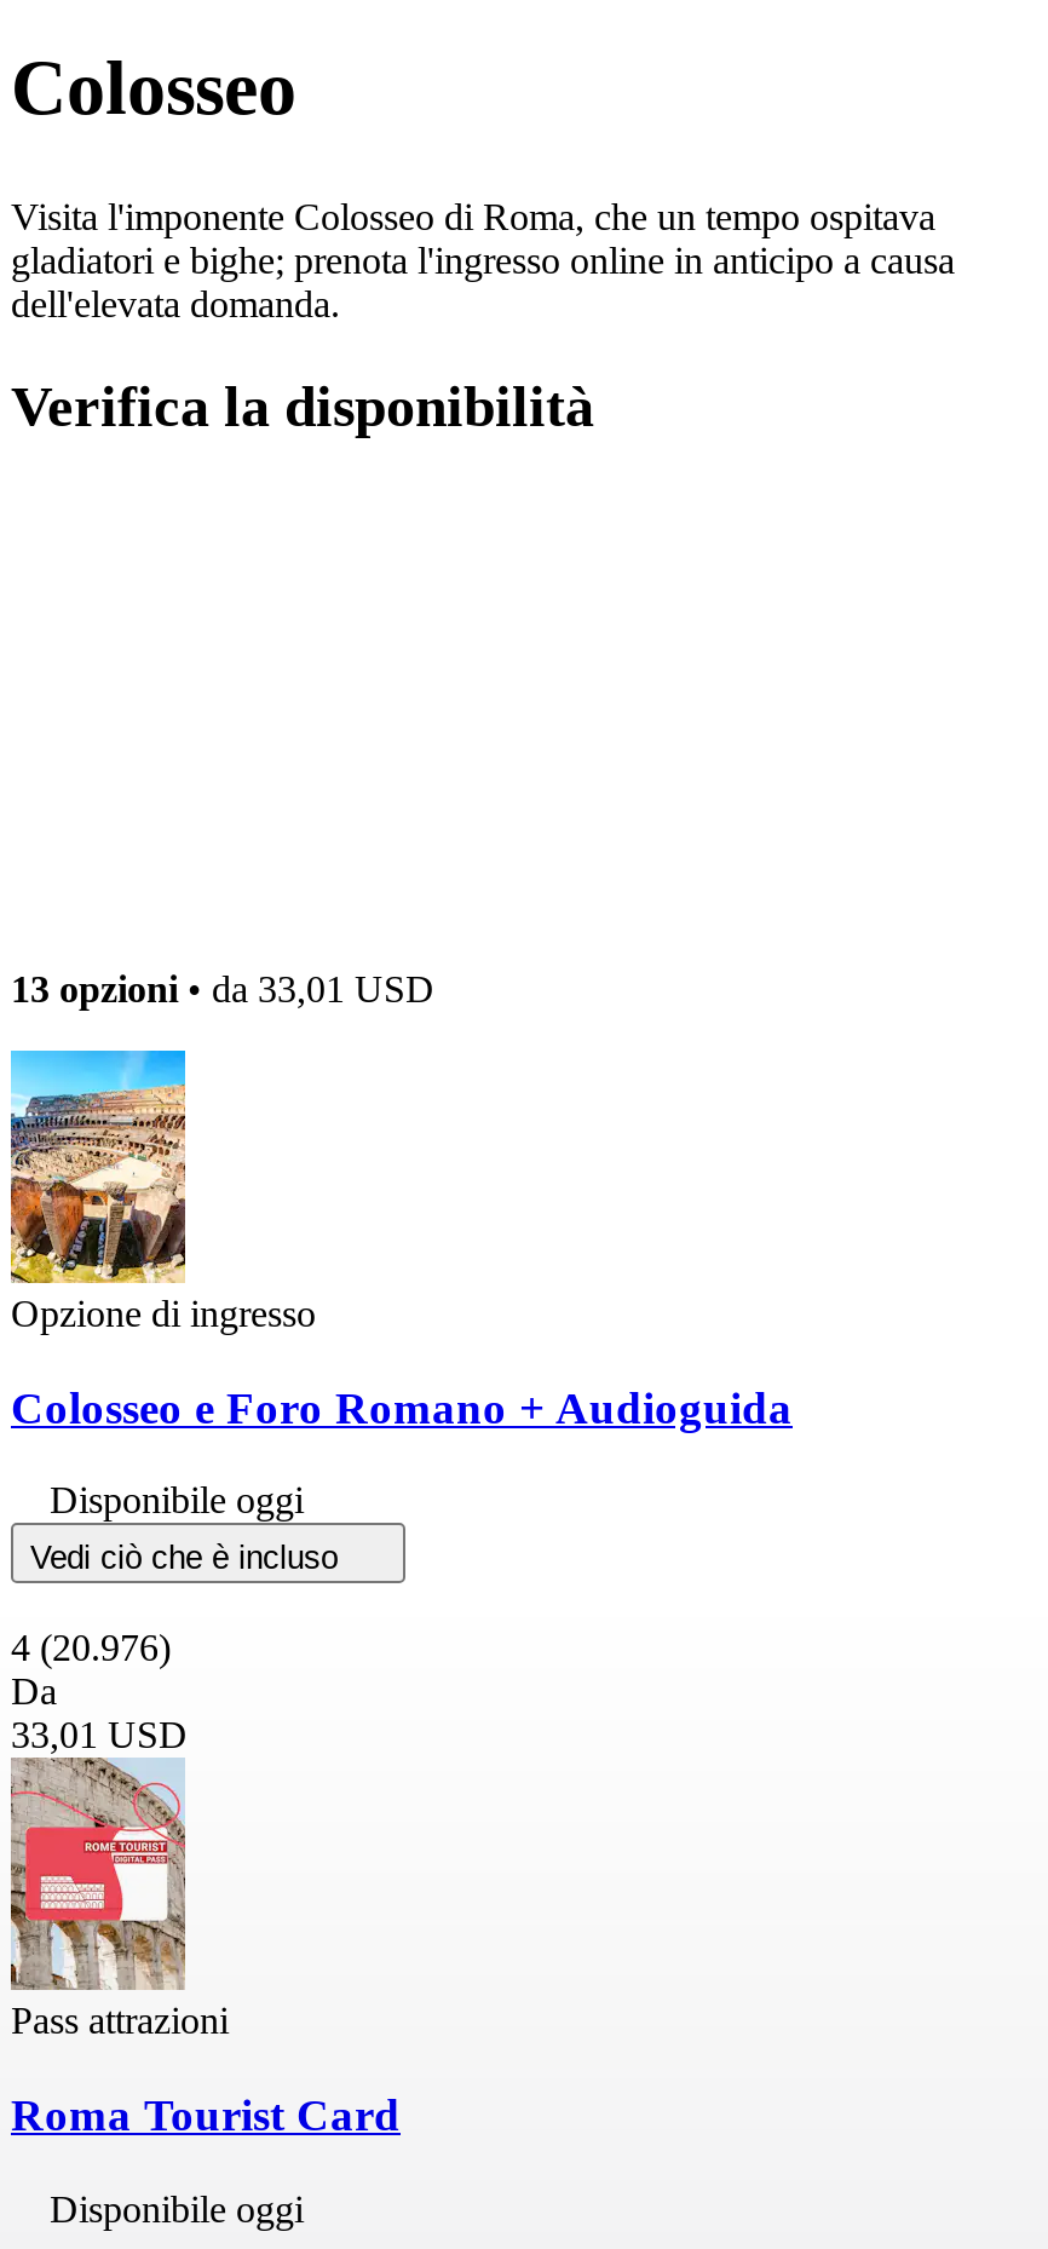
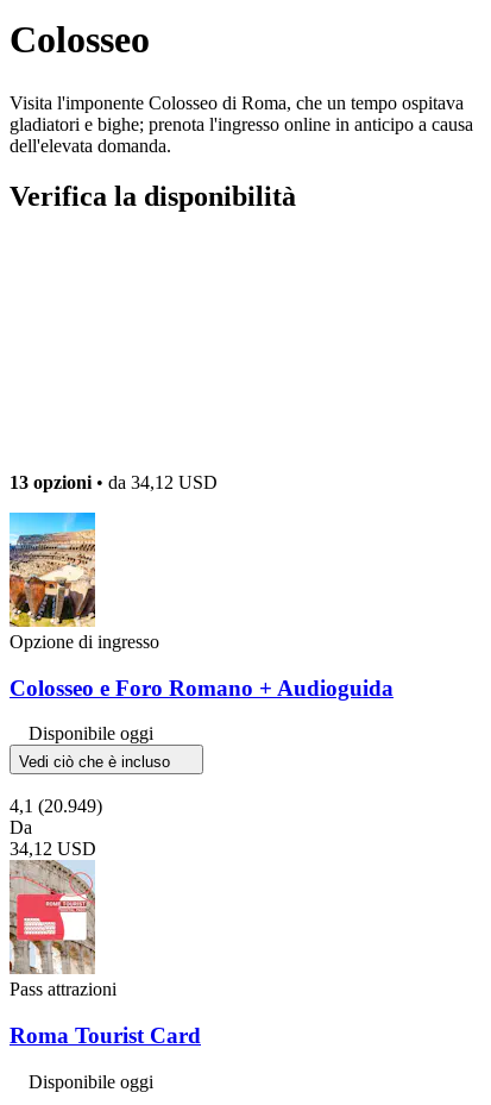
- 13 opzioni • da 33,01 USD
+ 13 opzioni • da 34,12 USD

- 4 (20.976)
+ 4,1 (20.949)

- 33,01 USD
+ 34,12 USD
